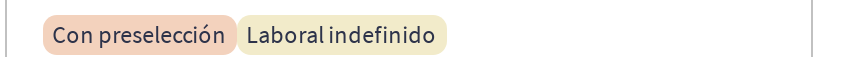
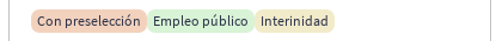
- Laboral indefinido
+ Empleo público
+ Interinidad
